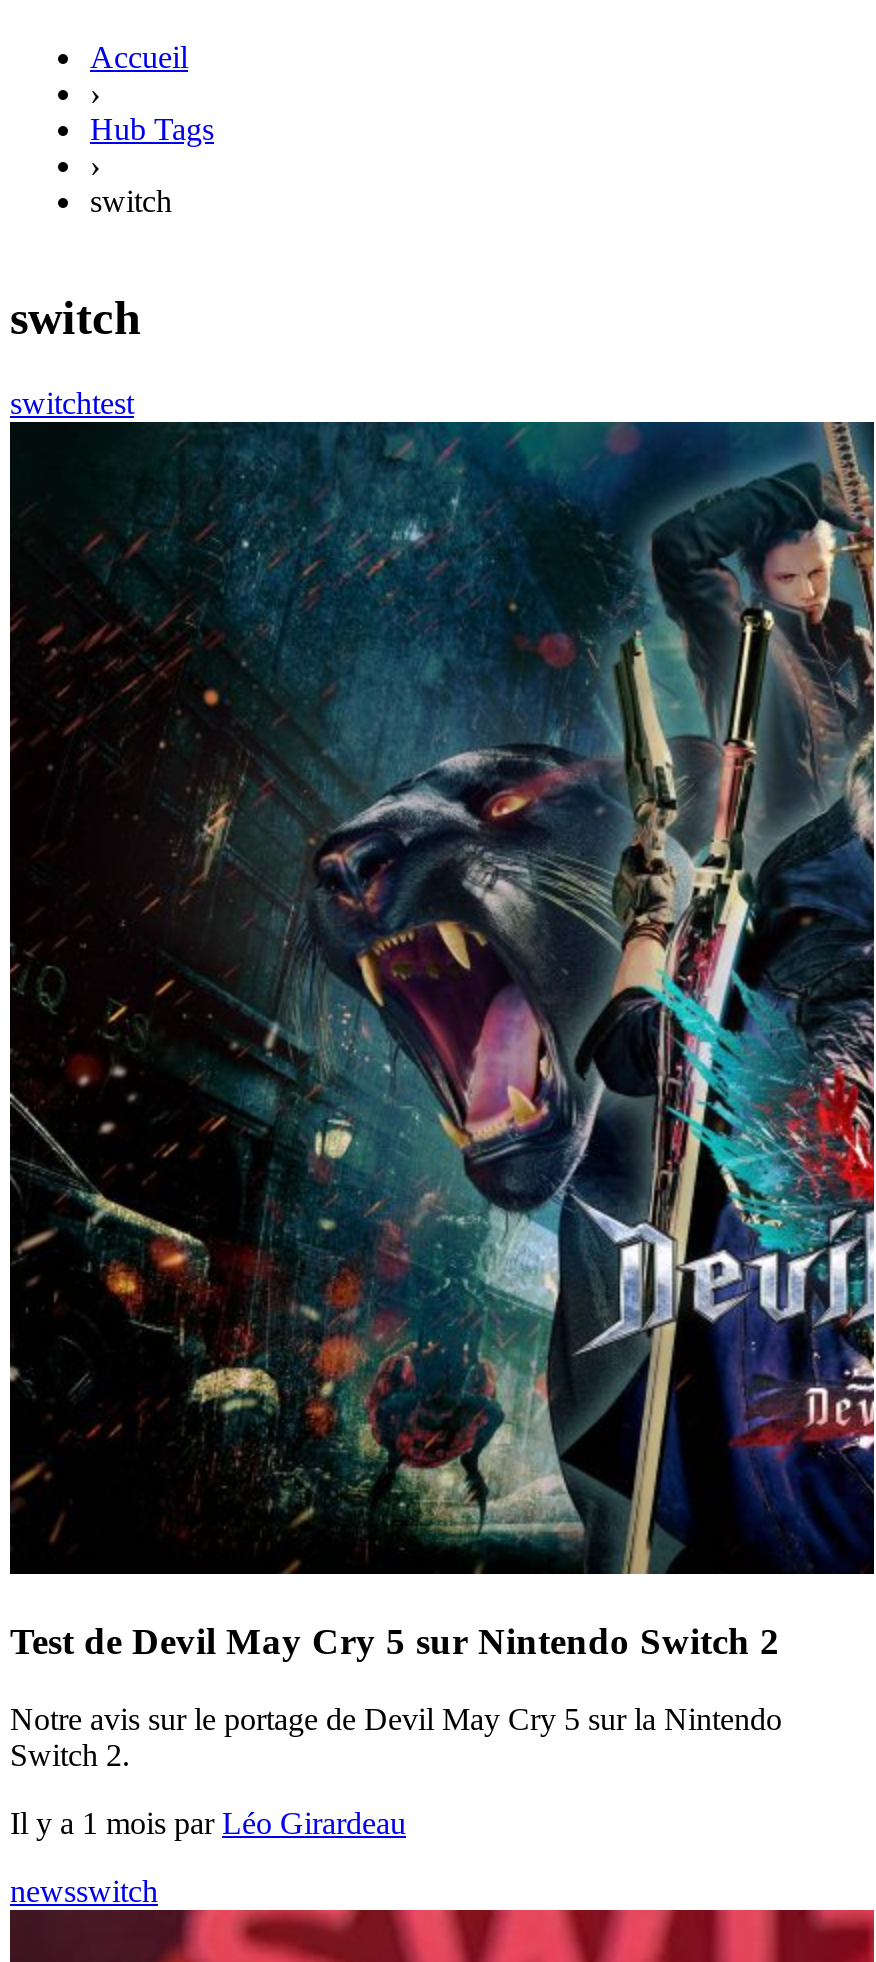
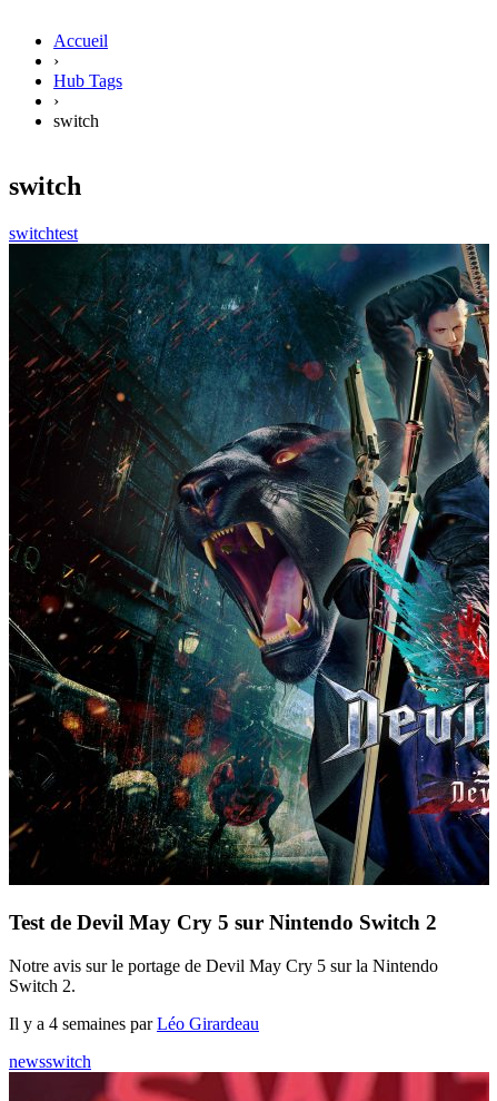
- Il y a 1 mois par Léo Girardeau
+ Il y a 4 semaines par Léo Girardeau
